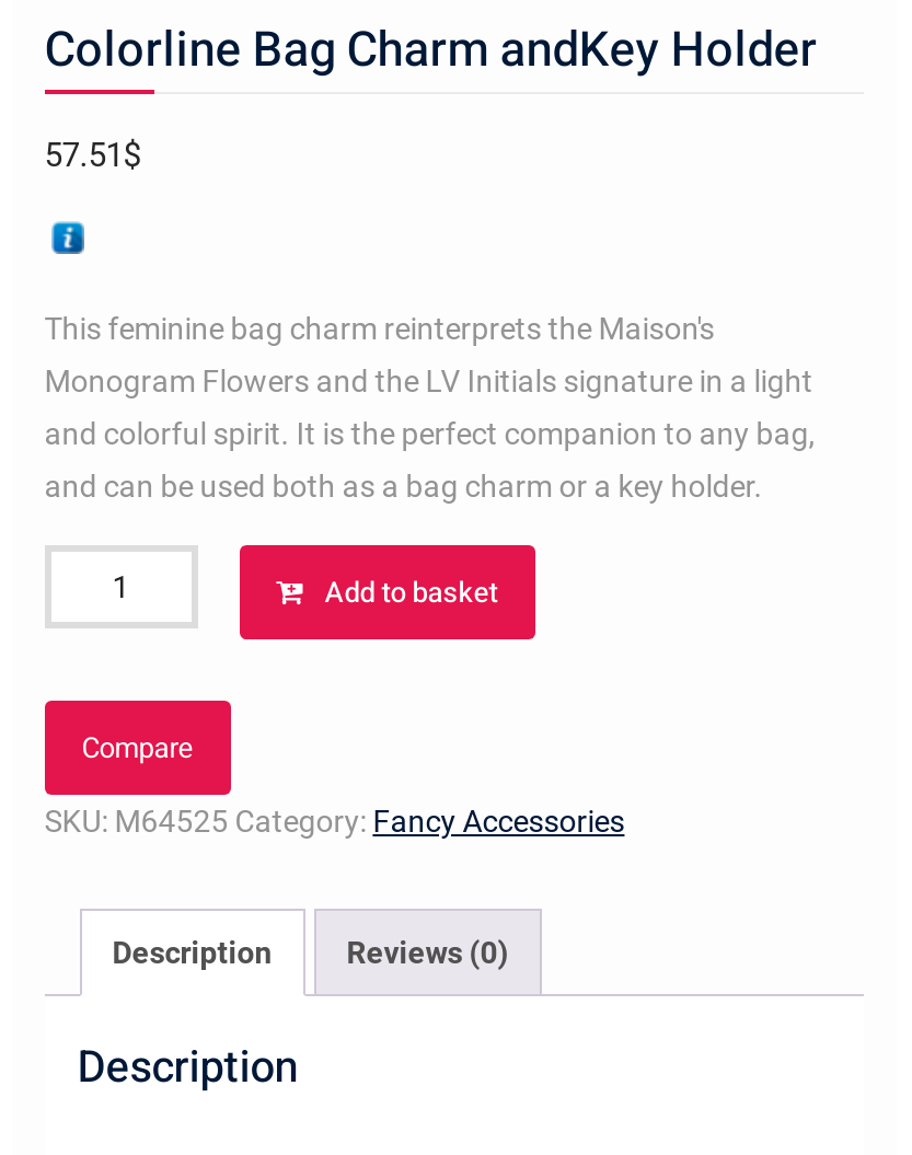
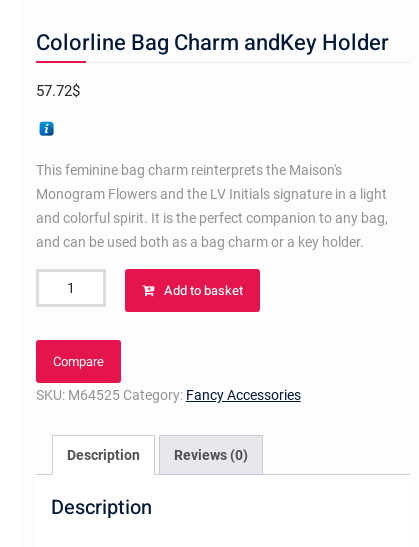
- 57.51 $
+ 57.72 $
